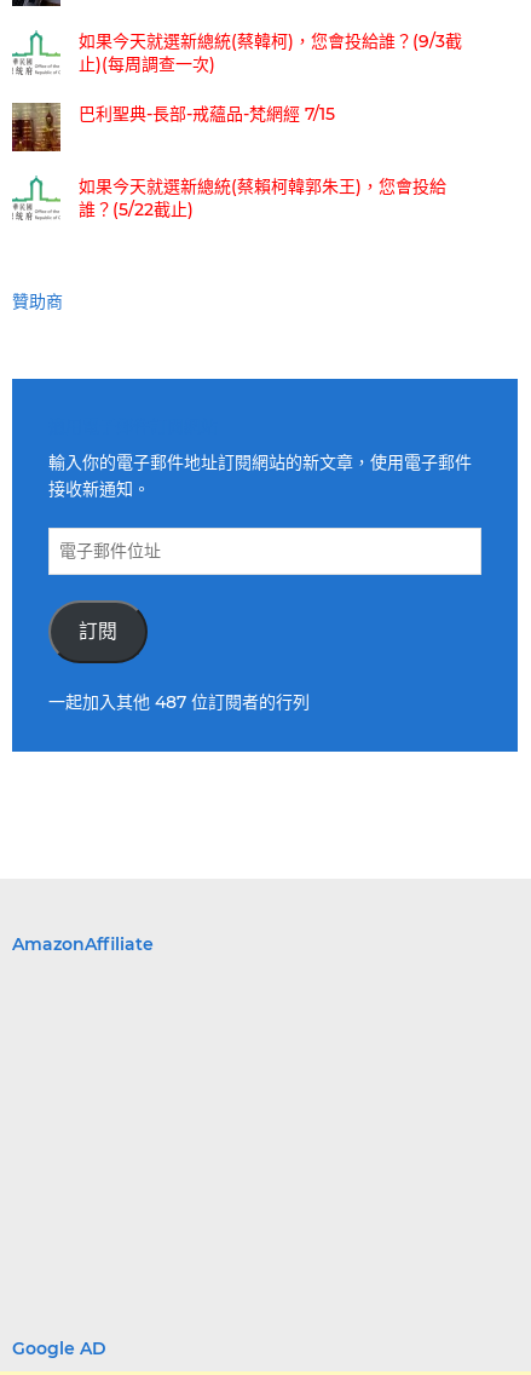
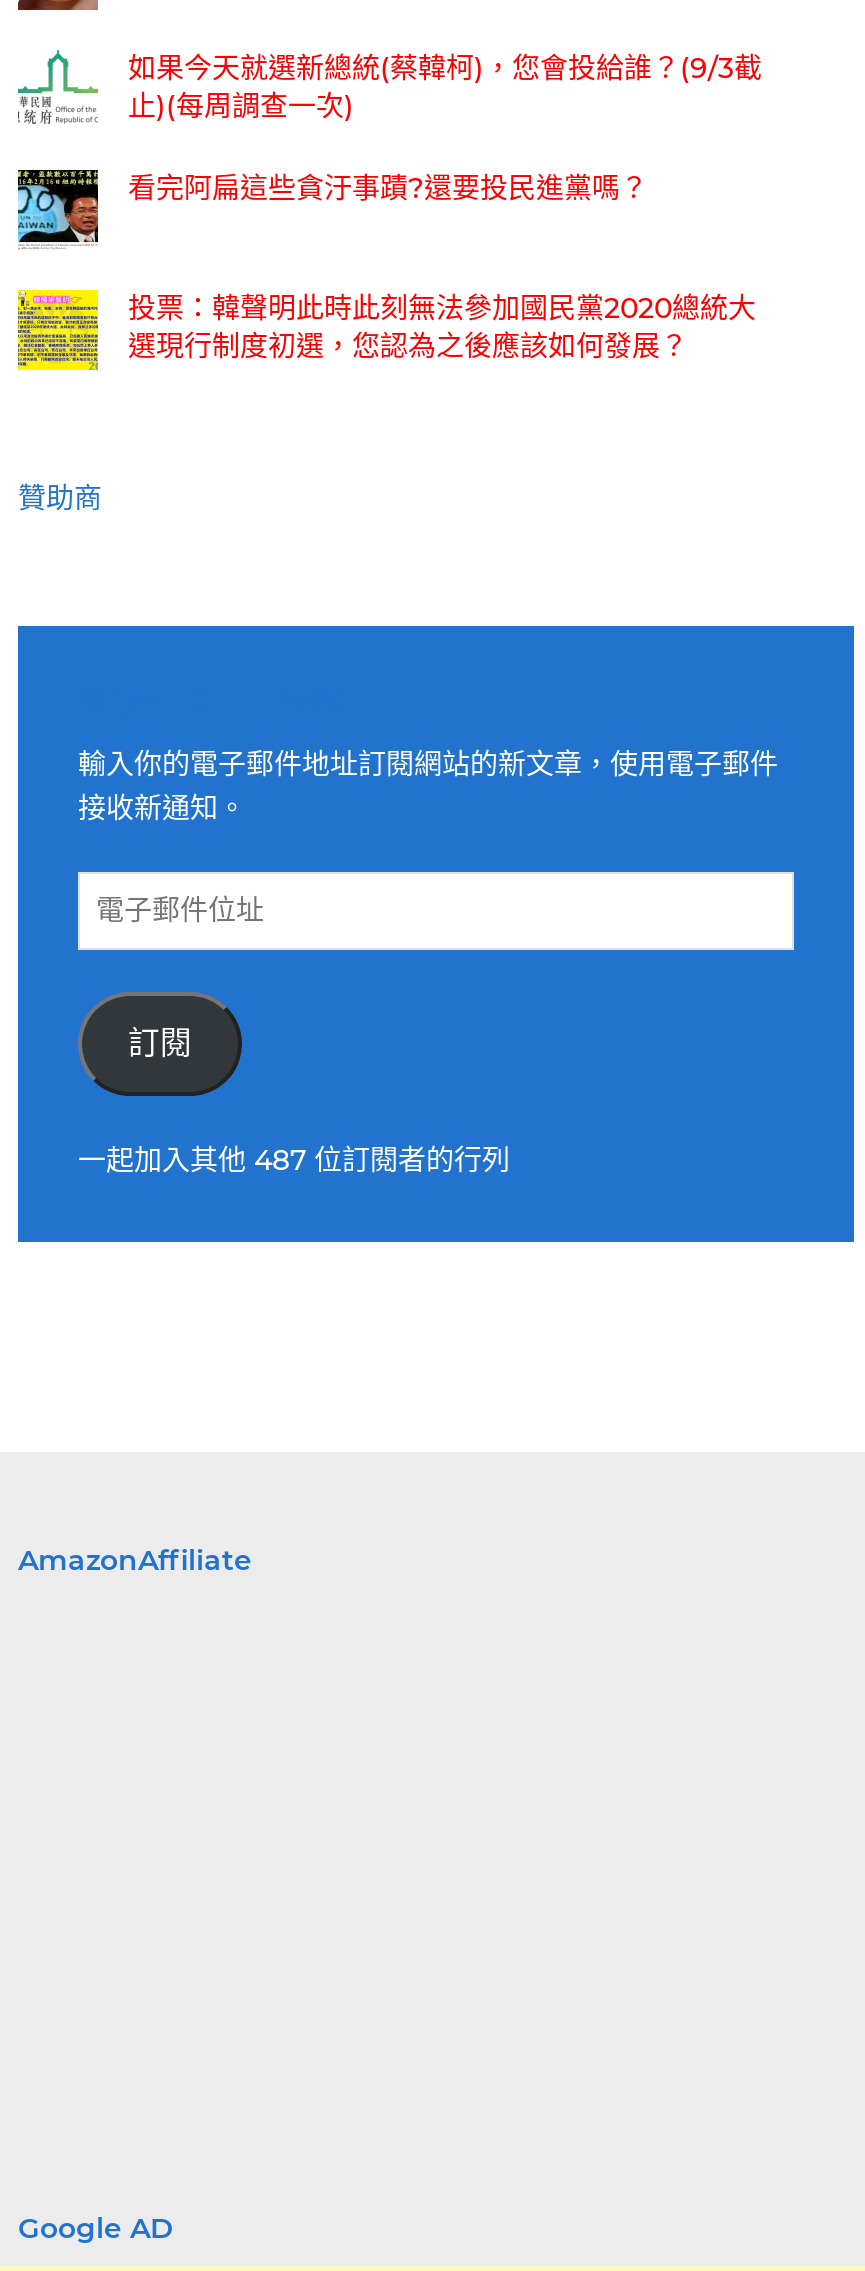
- [image]
- 巴利聖典-長部-戒蘊品-梵網經 7/15
+ [image]
+ 看完阿扁這些貪汙事蹟?還要投民進黨嗎？

- [image]
- 如果今天就選新總統(蔡賴柯韓郭朱王)，您會投給
- 誰？(5/22截止)
+ [image]
+ 投票：韓聲明此時此刻無法參加國民黨2020總統大
+ 選現行制度初選，您認為之後應該如何發展？
